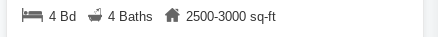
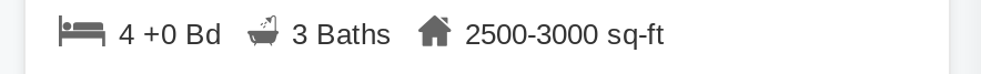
- 4 Bd
- 4 Baths
+ 4 +0 Bd
+ 3 Baths
